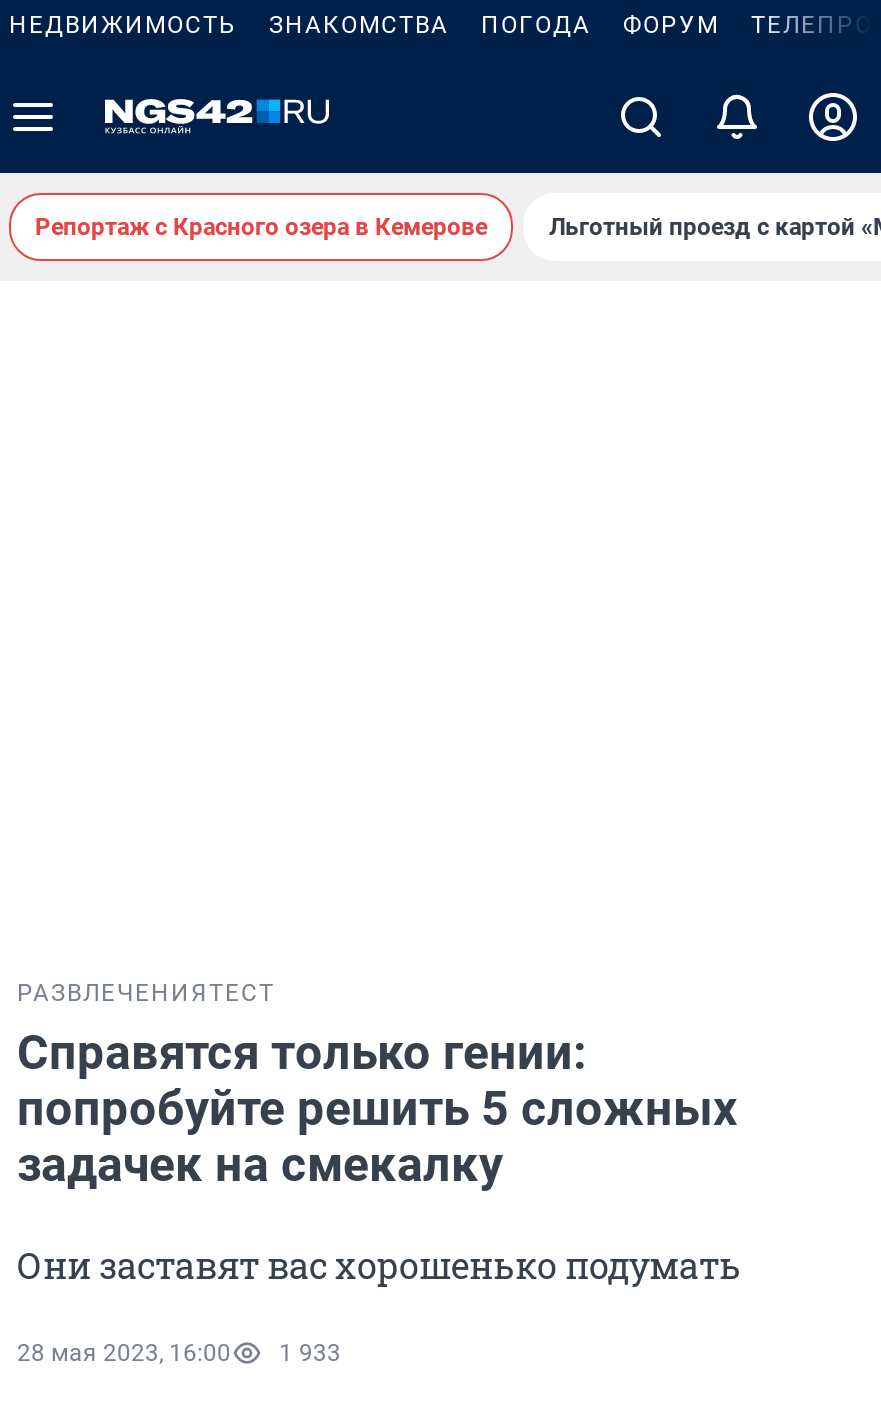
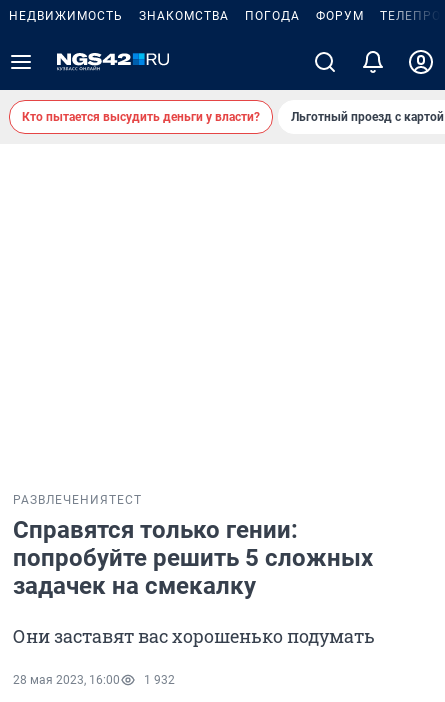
- Репортаж с Красного озера в Кемерове
+ Кто пытается высудить деньги у власти?

- 28 мая 2023, 16:00 1 933
+ 28 мая 2023, 16:00 1 932
